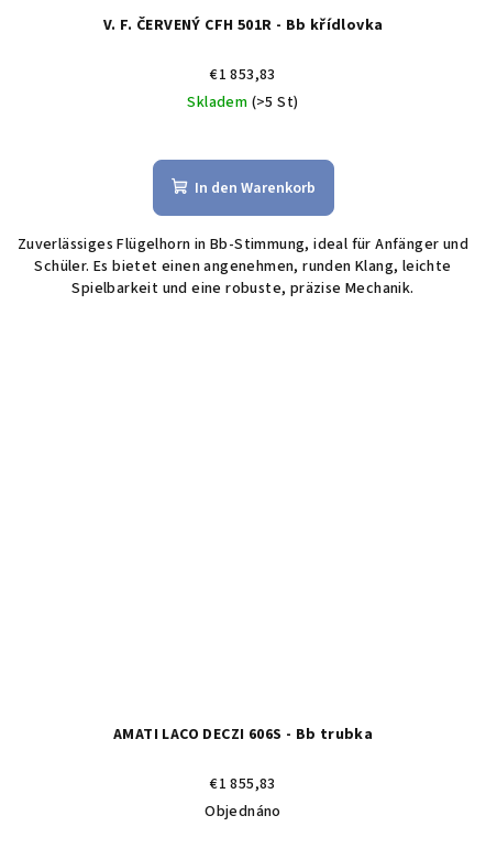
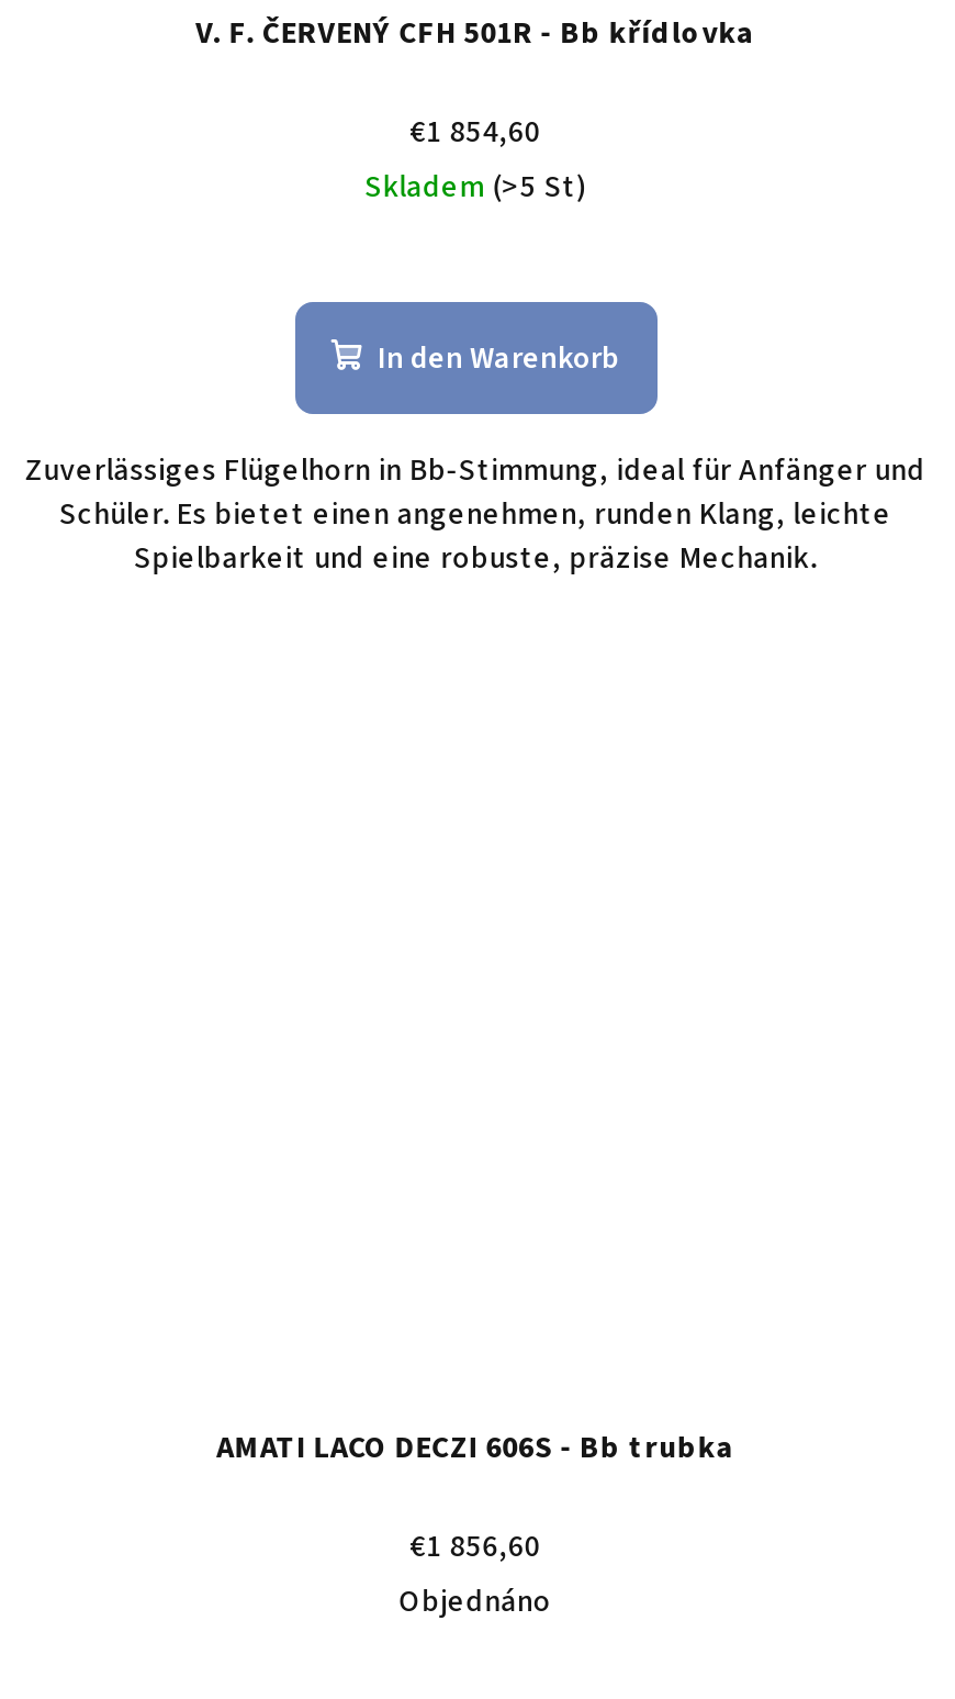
- €1 853,83
+ €1 854,60

- €1 855,83
+ €1 856,60
